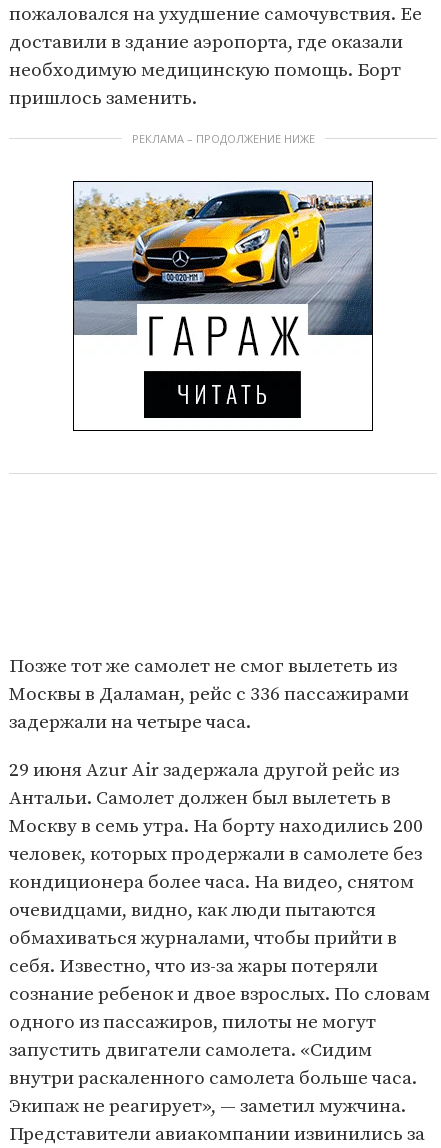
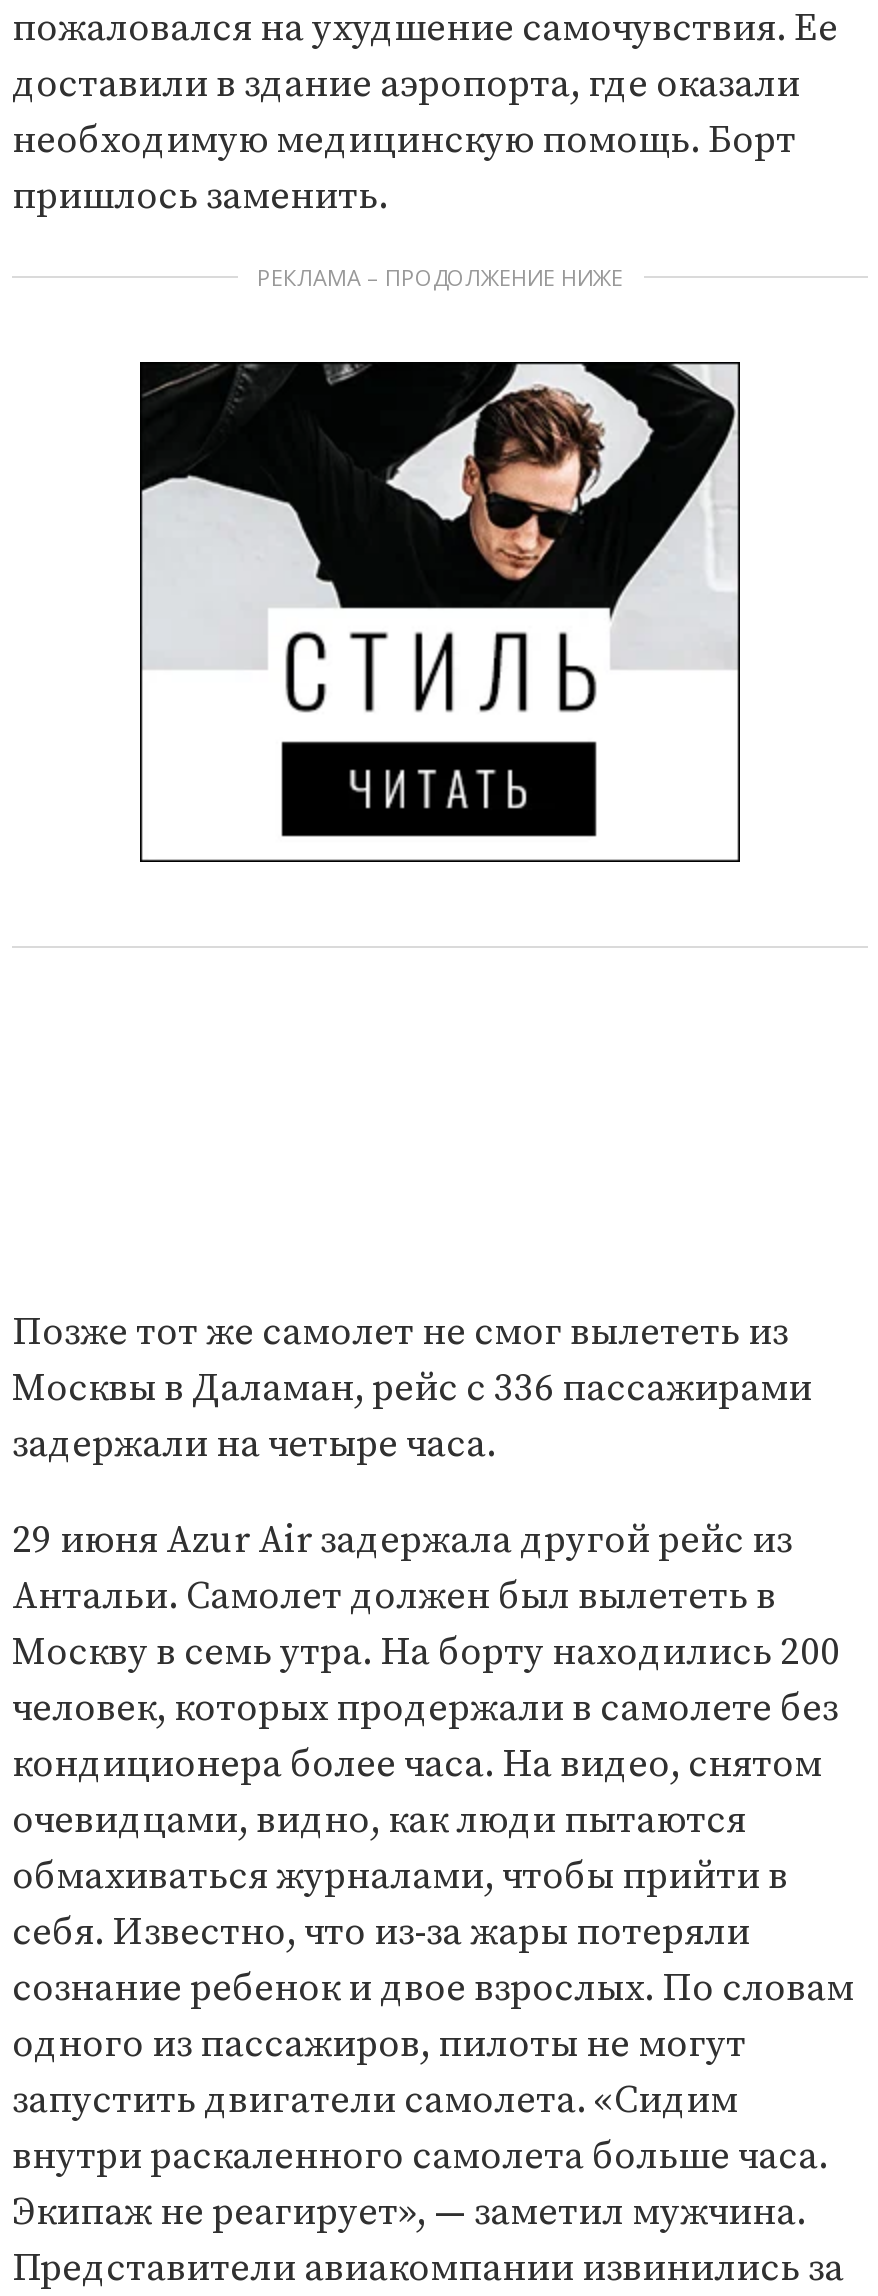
- [image]
+ [image]
